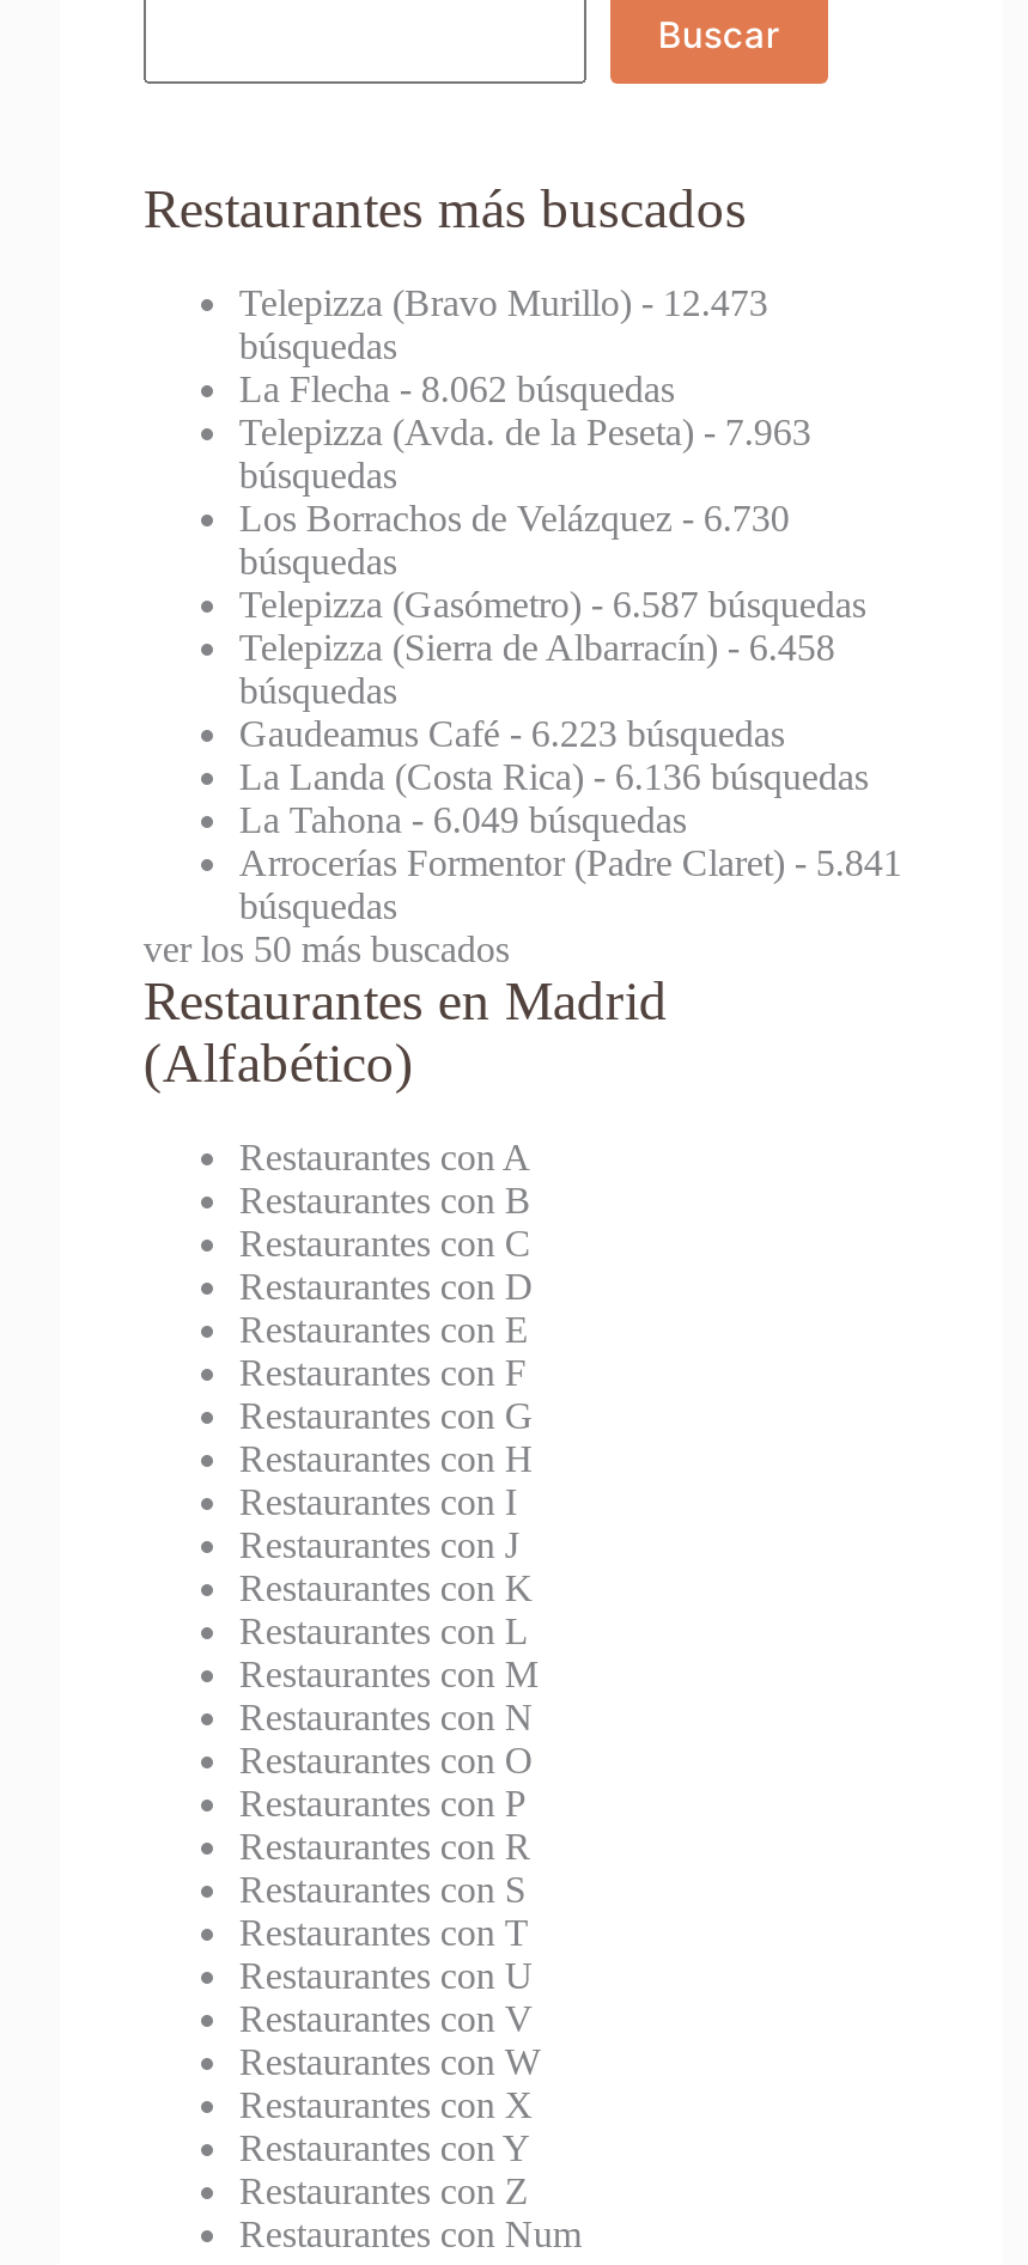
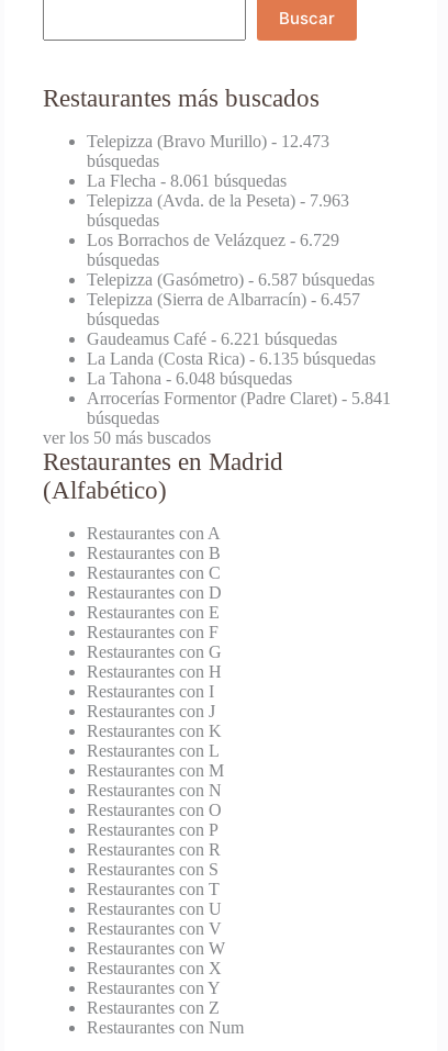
- La Flecha - 8.062 búsquedas
+ La Flecha - 8.061 búsquedas

- Los Borrachos de Velázquez - 6.730
+ Los Borrachos de Velázquez - 6.729

- Telepizza (Sierra de Albarracín) - 6.458
+ Telepizza (Sierra de Albarracín) - 6.457

- Gaudeamus Café - 6.223 búsquedas
+ Gaudeamus Café - 6.221 búsquedas

- La Landa (Costa Rica) - 6.136 búsquedas
+ La Landa (Costa Rica) - 6.135 búsquedas

- La Tahona - 6.049 búsquedas
+ La Tahona - 6.048 búsquedas
